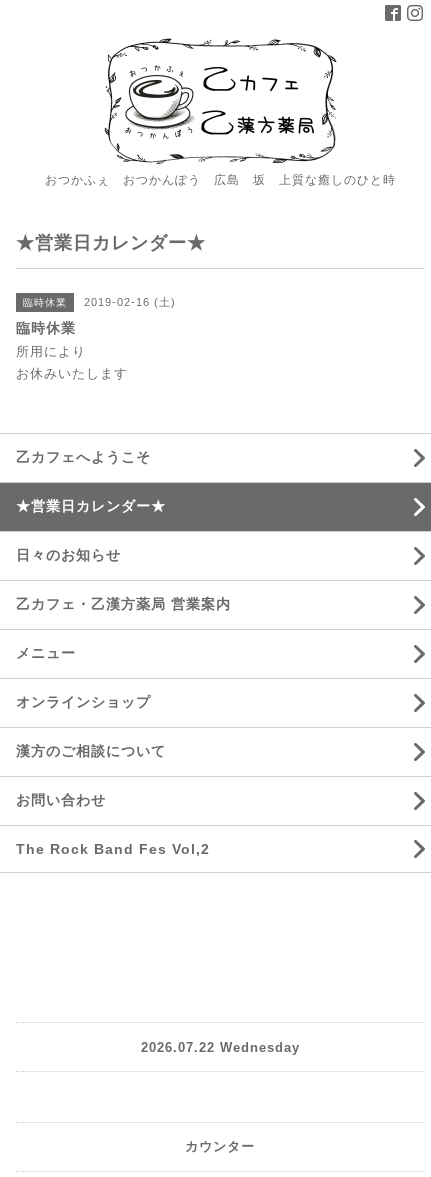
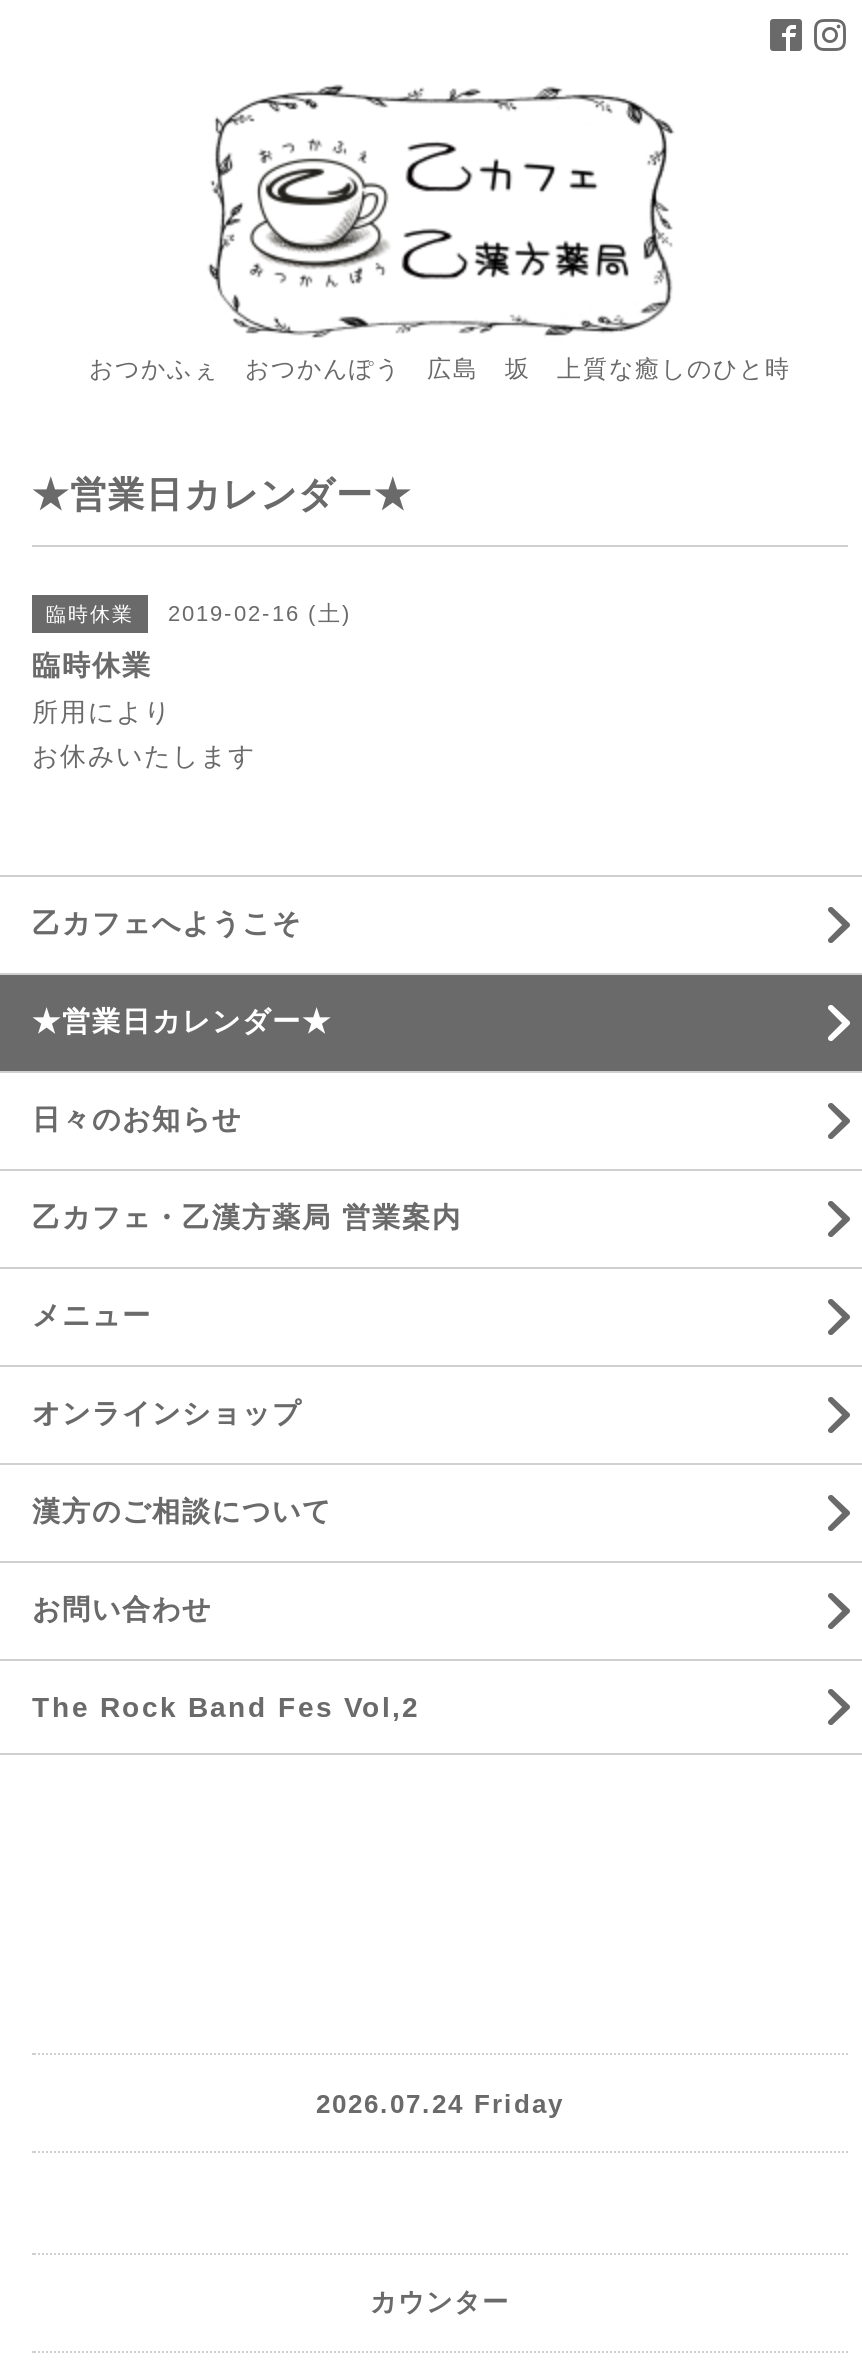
- 2026.07.22 Wednesday
+ 2026.07.24 Friday
